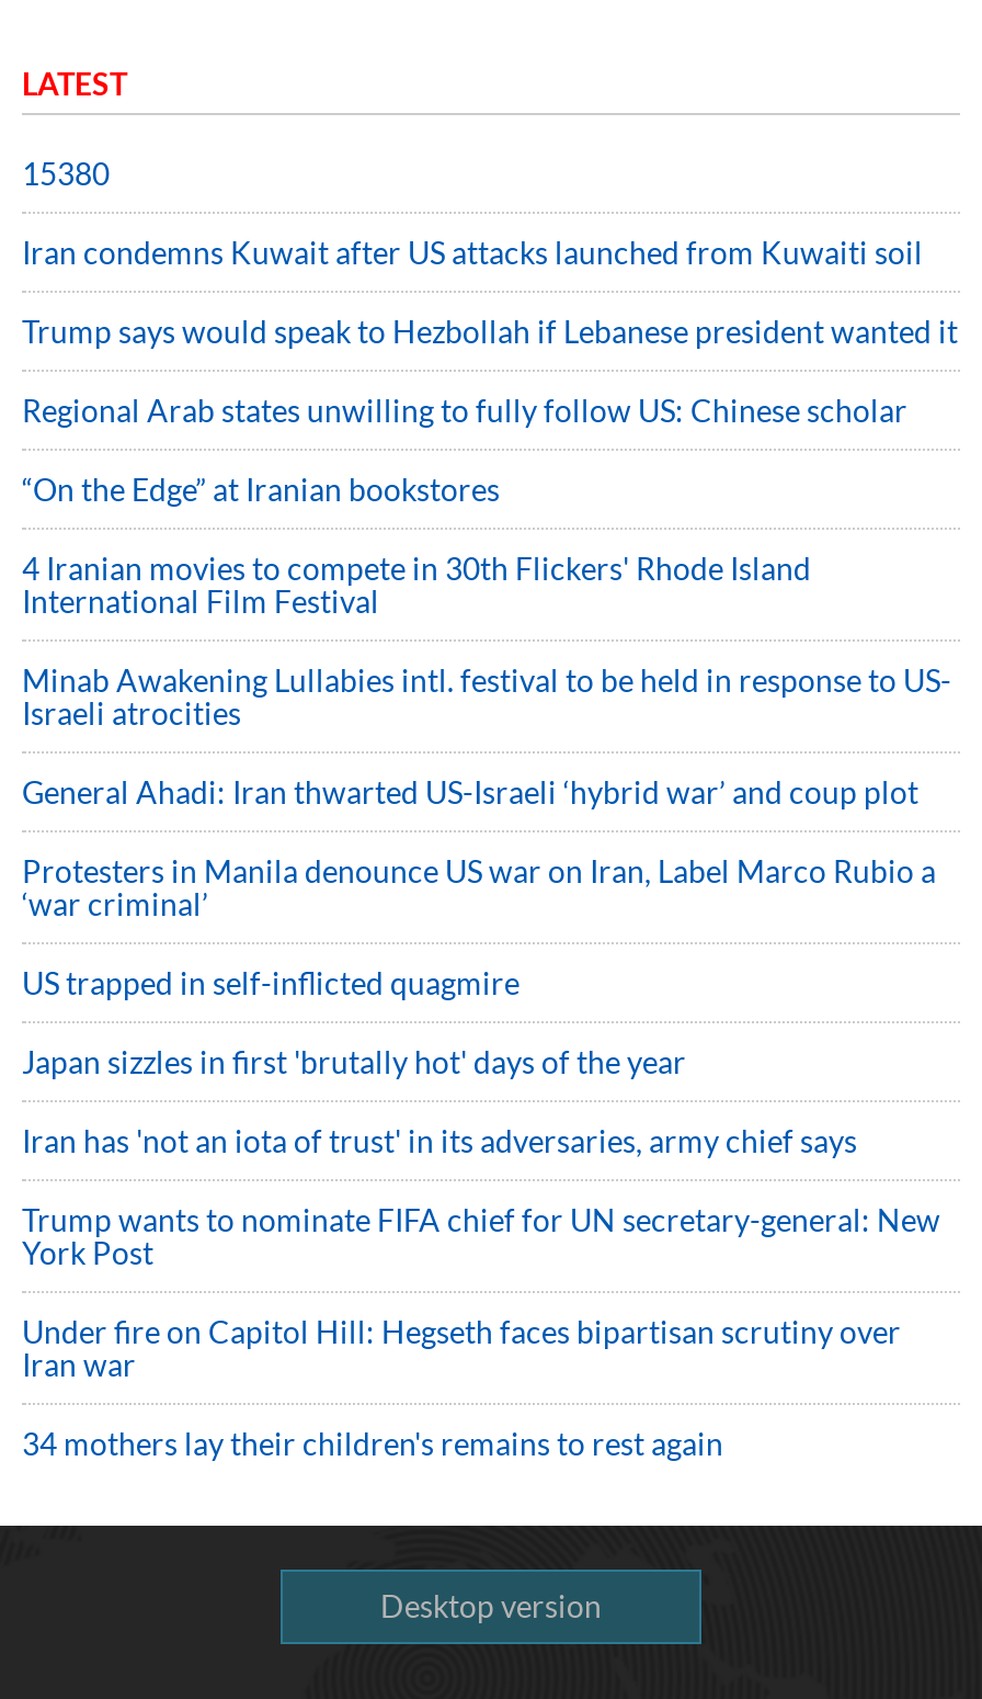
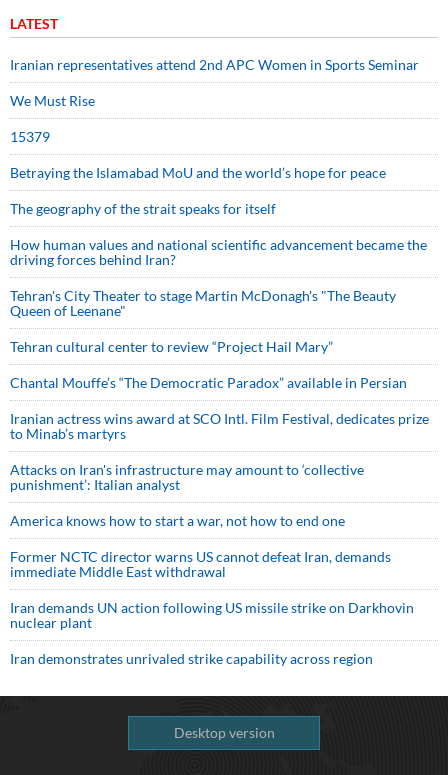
- 15380
+ Iranian representatives attend 2nd APC Women in Sports Seminar

- Iran condemns Kuwait after US attacks launched from Kuwaiti soil
+ We Must Rise

- Trump says would speak to Hezbollah if Lebanese president wanted it
+ 15379

- Regional Arab states unwilling to fully follow US: Chinese scholar
+ Betraying the Islamabad MoU and the world’s hope for peace

- “On the Edge” at Iranian bookstores
+ The geography of the strait speaks for itself

- 4 Iranian movies to compete in 30th Flickers' Rhode Island
- International Film Festival
+ How human values and national scientific advancement became the
+ driving forces behind Iran?

- Minab Awakening Lullabies intl. festival to be held in response to US-
- Israeli atrocities
+ Tehran's City Theater to stage Martin McDonagh's "The Beauty
+ Queen of Leenane"

- General Ahadi: Iran thwarted US-Israeli ‘hybrid war’ and coup plot
+ Tehran cultural center to review “Project Hail Mary”

- Protesters in Manila denounce US war on Iran, Label Marco Rubio a
- ‘war criminal’
+ Chantal Mouffe’s “The Democratic Paradox” available in Persian

- US trapped in self-inflicted quagmire
+ Iranian actress wins award at SCO Intl. Film Festival, dedicates prize
+ to Minab’s martyrs

- Japan sizzles in first 'brutally hot' days of the year
+ Attacks on Iran's infrastructure may amount to ‘collective
+ punishment’: Italian analyst

- Iran has 'not an iota of trust' in its adversaries, army chief says
+ America knows how to start a war, not how to end one

- Trump wants to nominate FIFA chief for UN secretary-general: New
- York Post
+ Former NCTC director warns US cannot defeat Iran, demands
+ immediate Middle East withdrawal

- Under fire on Capitol Hill: Hegseth faces bipartisan scrutiny over
- Iran war
+ Iran demands UN action following US missile strike on Darkhovin
+ nuclear plant

- 34 mothers lay their children's remains to rest again
+ Iran demonstrates unrivaled strike capability across region
